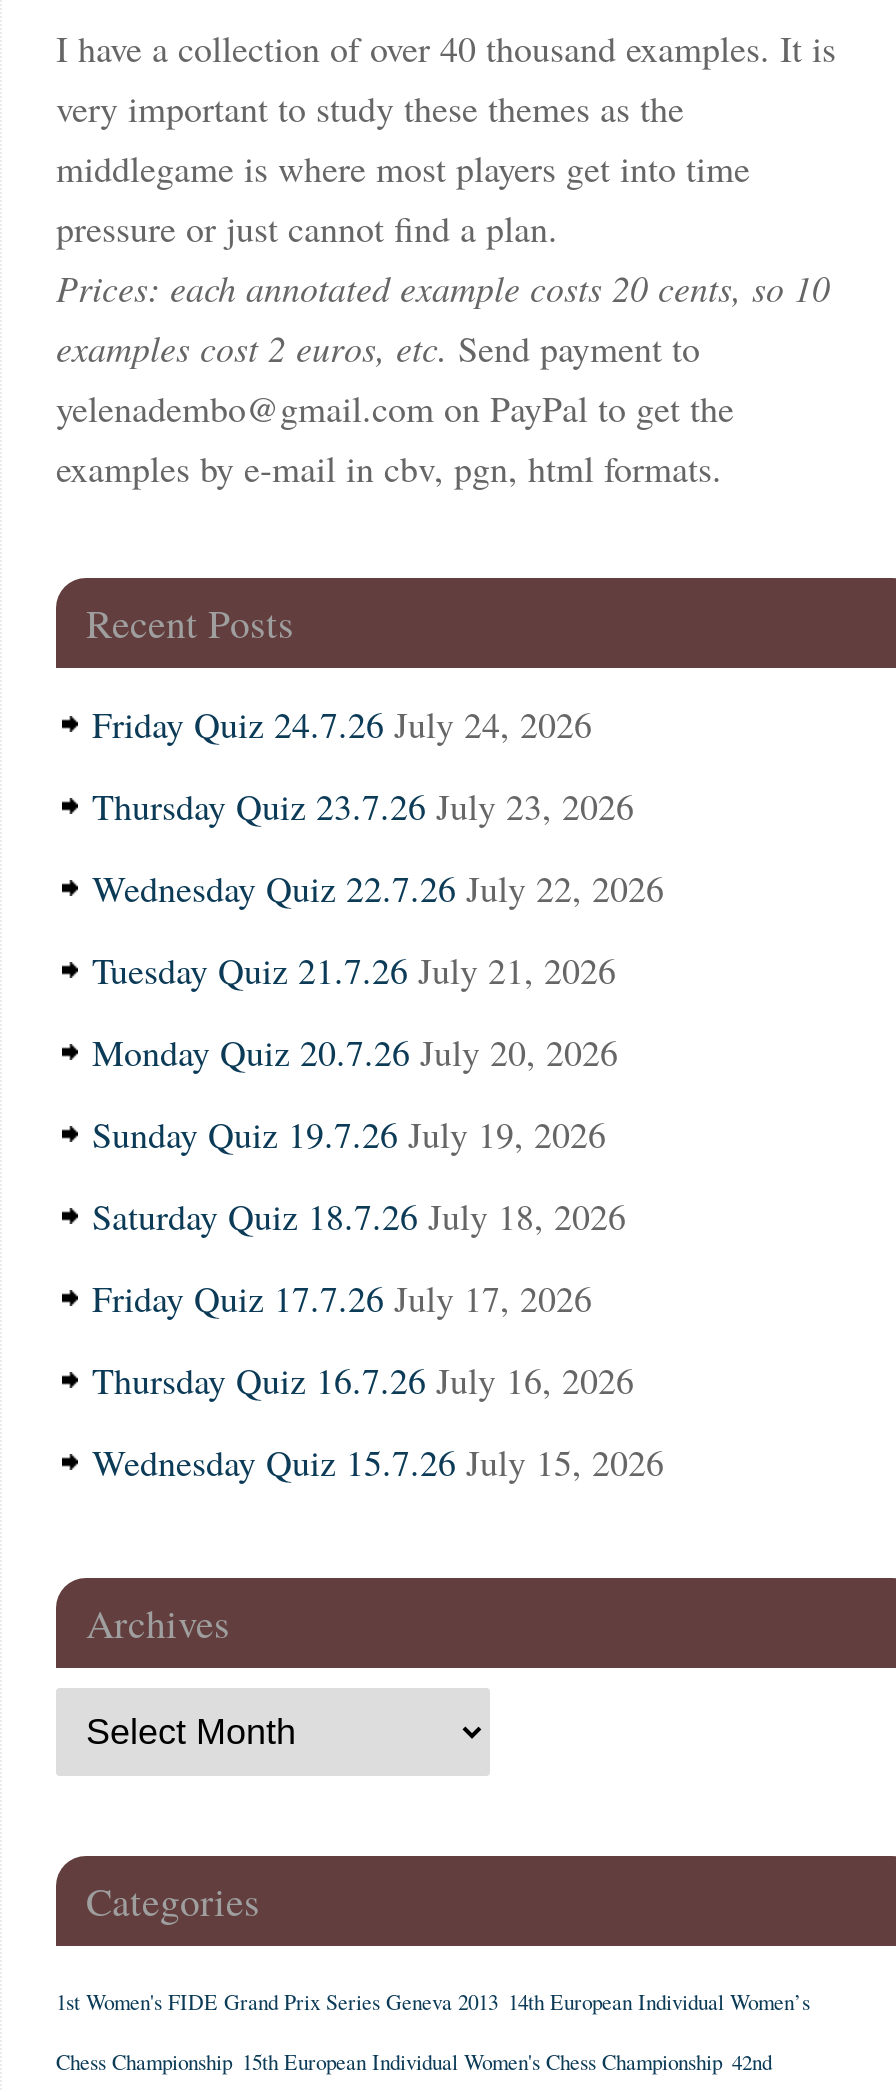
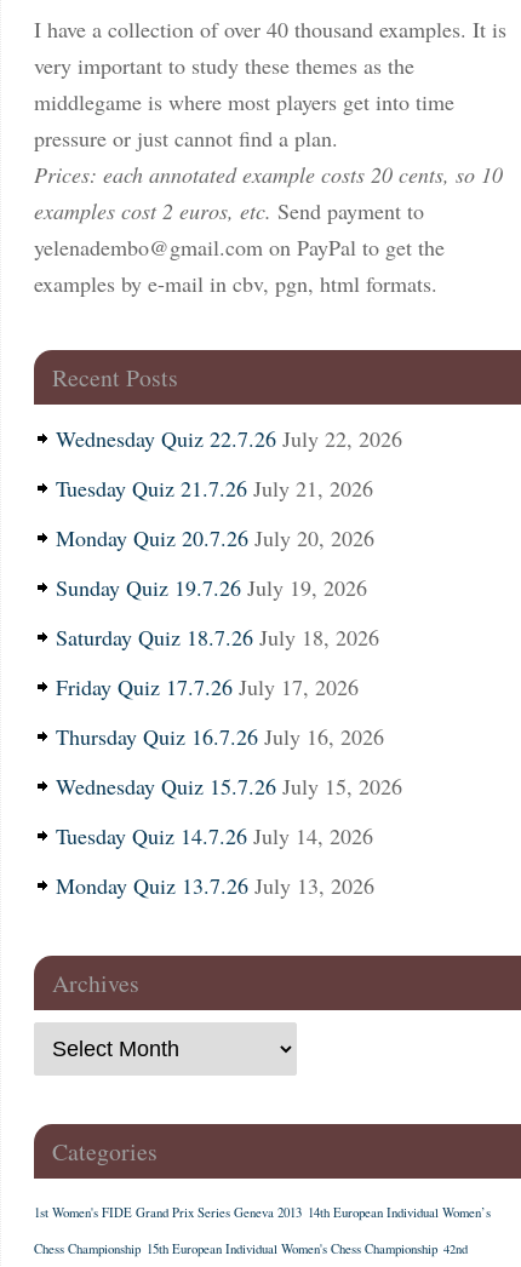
- Friday Quiz 24.7.26 July 24, 2026
- Thursday Quiz 23.7.26 July 23, 2026

moved up: Wednesday Quiz 22.7.26 July 22, 2026 | Tuesday Quiz 21.7.26 July 21, 2026 | Monday Quiz 20.7.26 July 20, 2026 | Sunday Quiz 19.7.26 July 19, 2026 | Saturday Quiz 18.7.26 July 18, 2026 | Friday Quiz 17.7.26 July 17, 2026 | Thursday Quiz 16.7.26 July 16, 2026 | Wednesday Quiz 15.7.26 July 15, 2026

+ Tuesday Quiz 14.7.26 July 14, 2026
+ Monday Quiz 13.7.26 July 13, 2026
